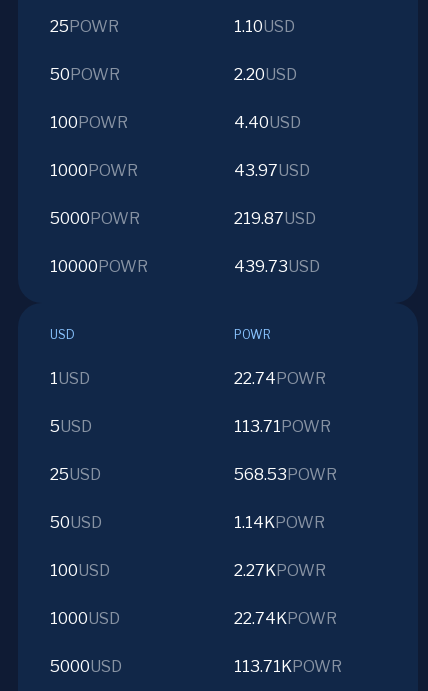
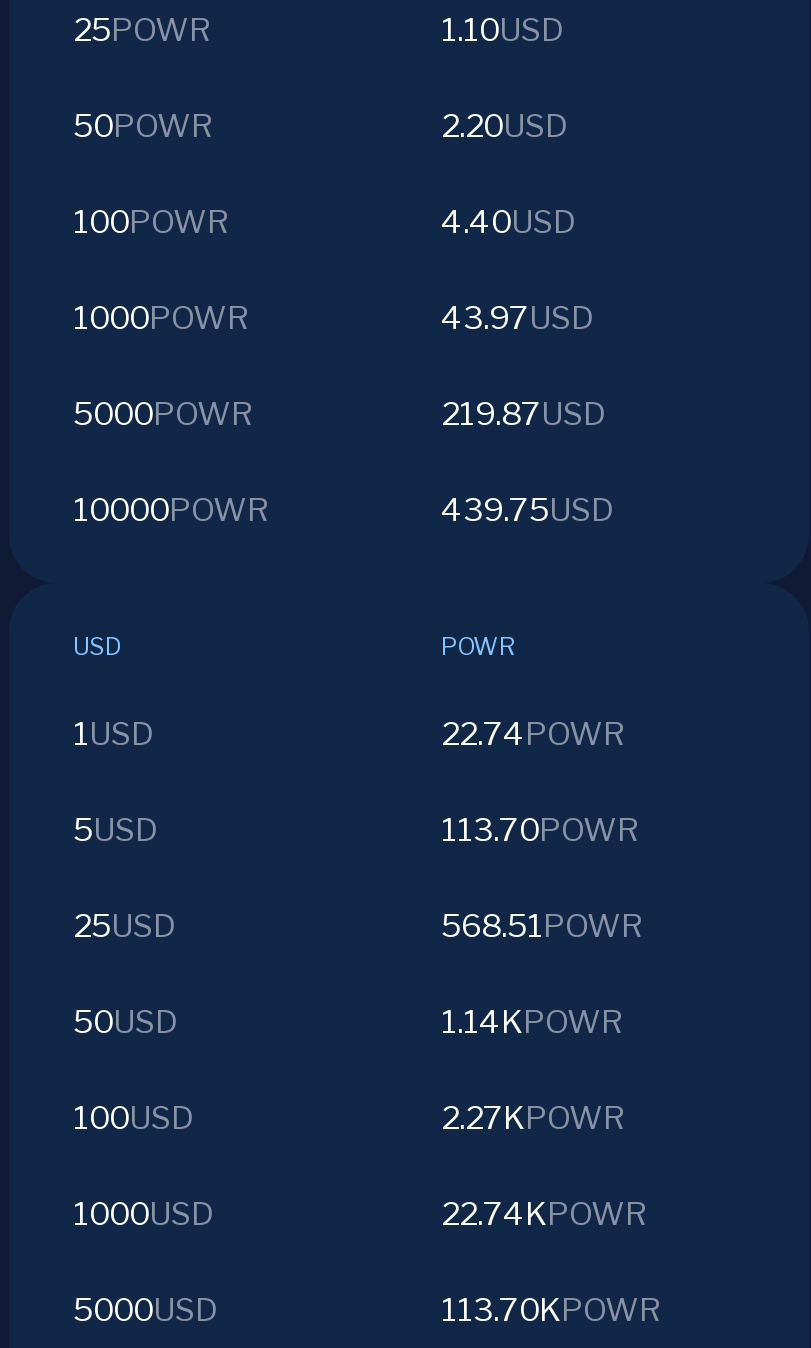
- 439.73USD
+ 439.75USD

- 113.71POWR
+ 113.70POWR

- 568.53POWR
+ 568.51POWR

- 113.71KPOWR
+ 113.70KPOWR
